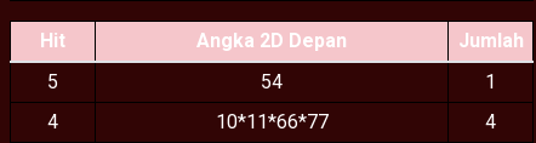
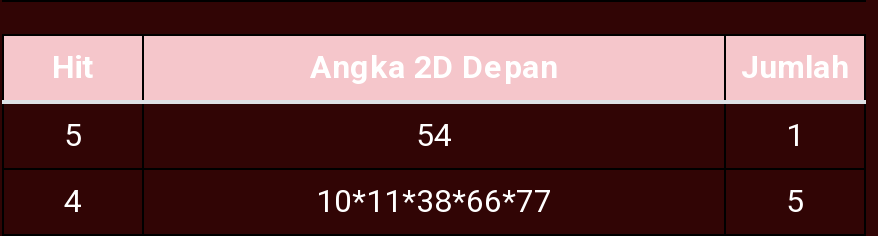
- 10*11*66*77
+ 10*11*38*66*77

- 4
+ 5
